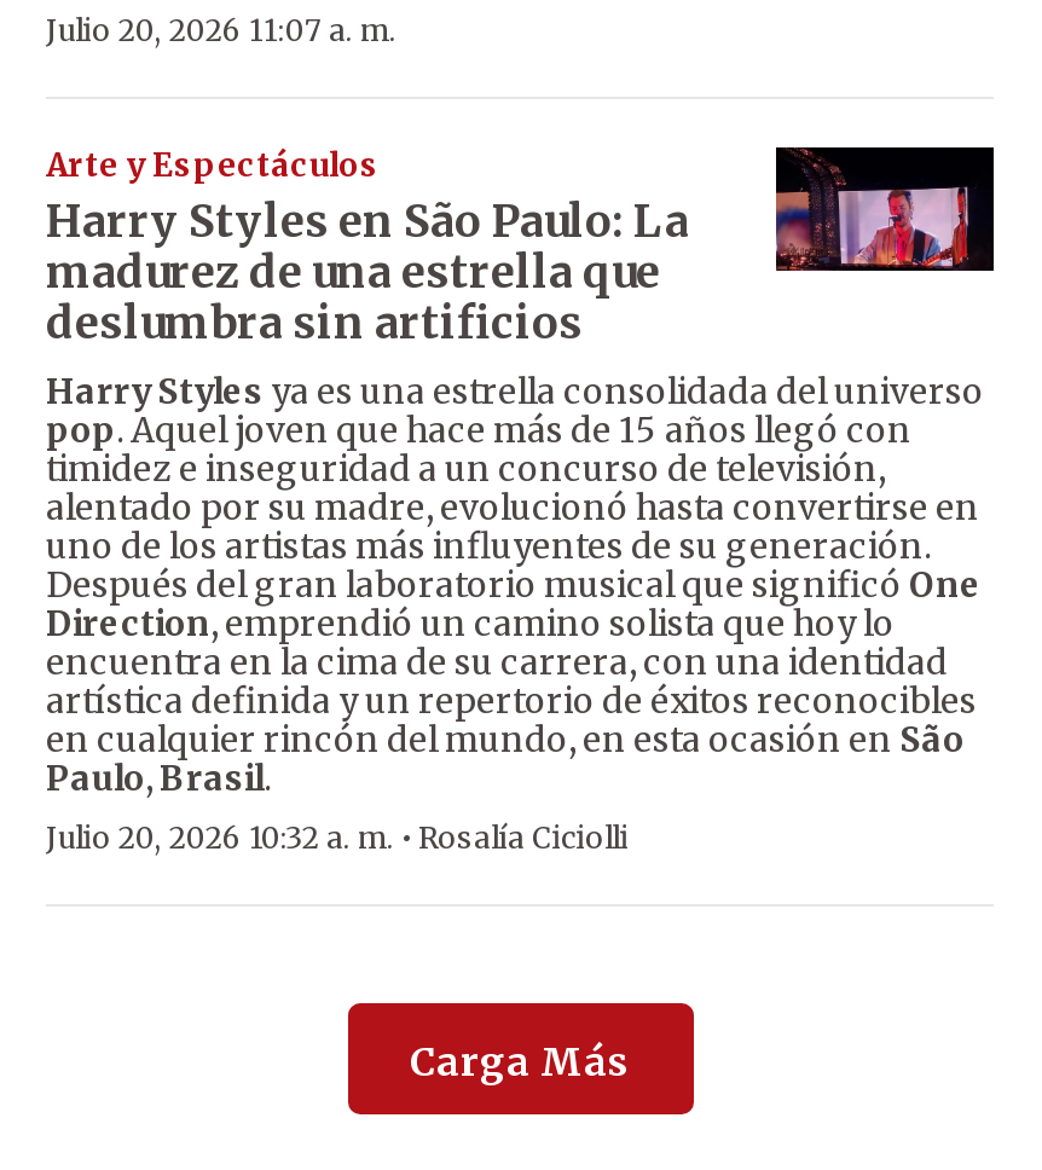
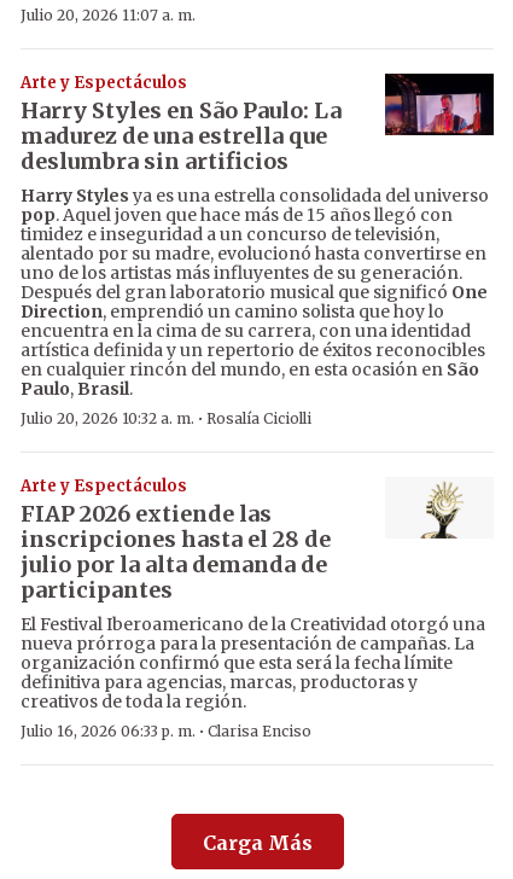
+ [image]
+ Arte y Espectáculos
+ FIAP 2026 extiende las
+ inscripciones hasta el 28 de
+ julio por la alta demanda de
+ participantes
+ El Festival Iberoamericano de la Creatividad otorgó una
+ nueva prórroga para la presentación de campañas. La
+ organización confirmó que esta será la fecha límite
+ definitiva para agencias, marcas, productoras y
+ creativos de toda la región.
+ Julio 16, 2026 06:33 p. m. · Clarisa Enciso
